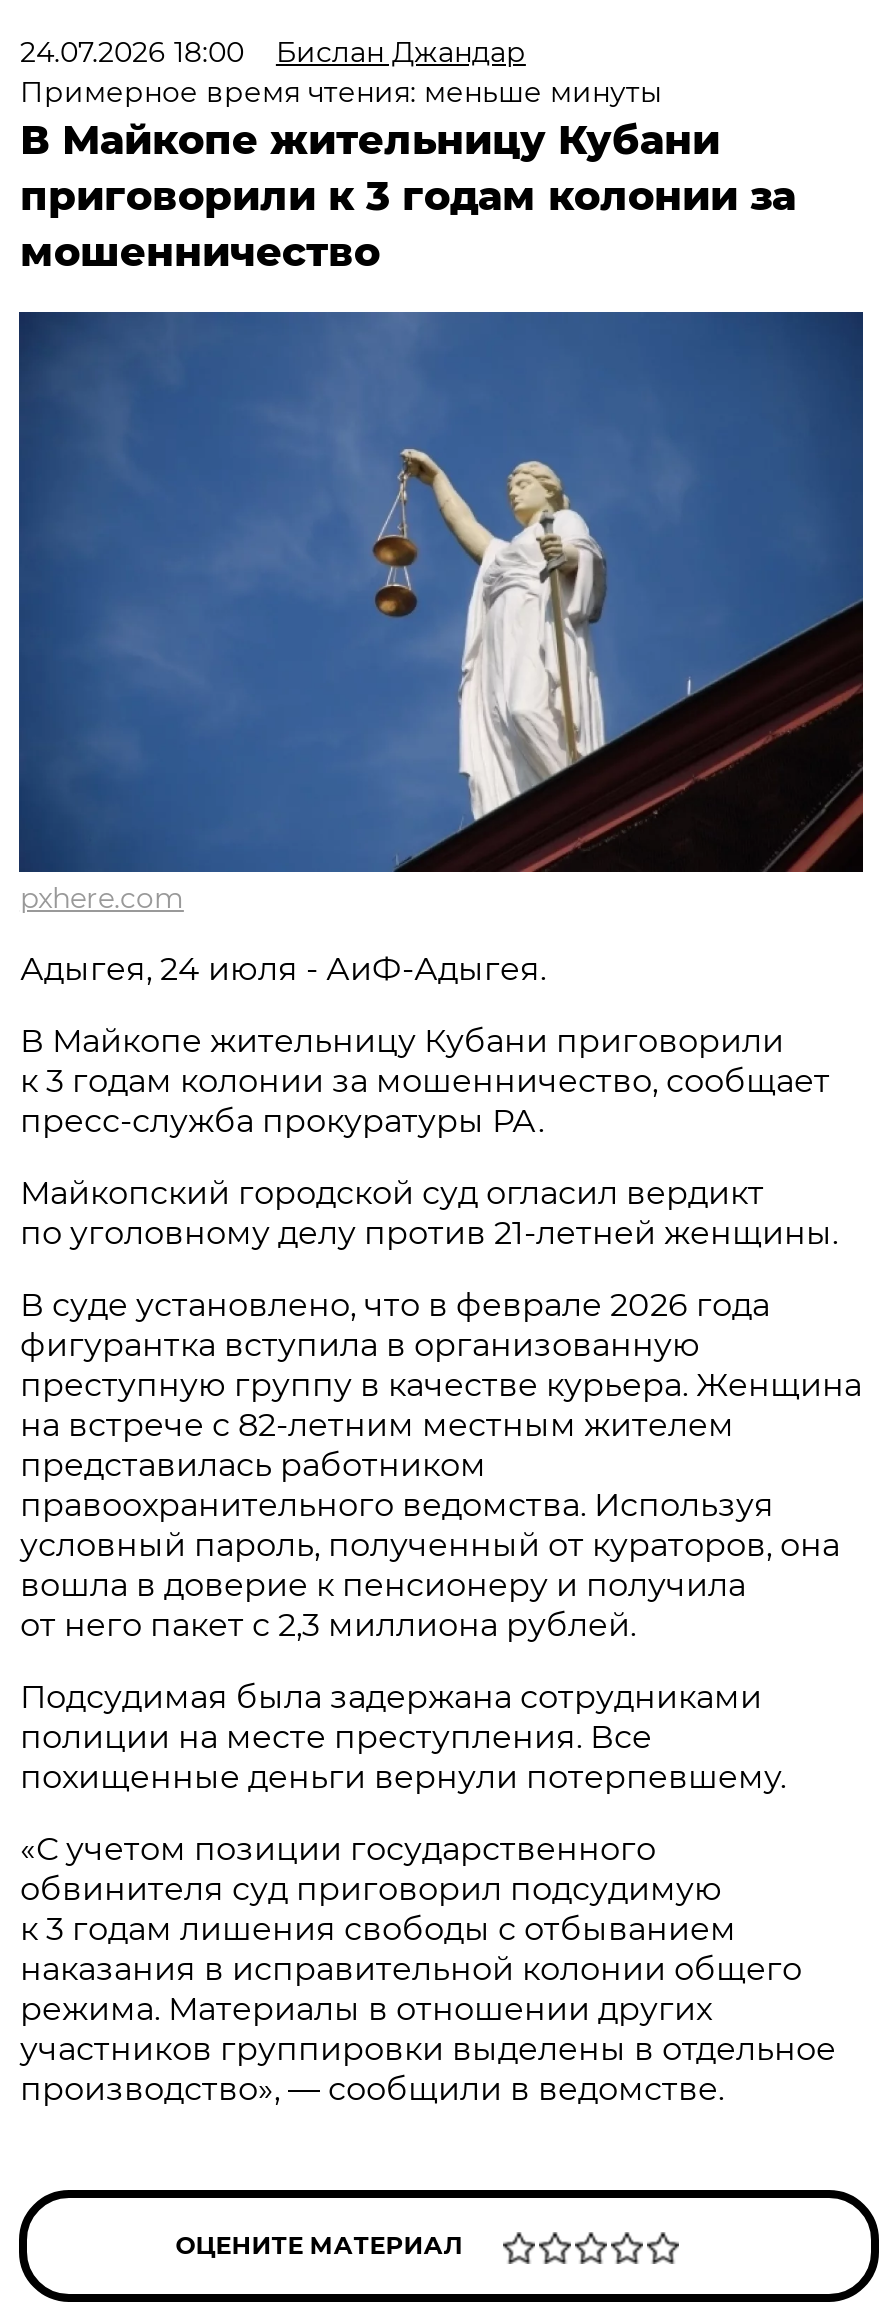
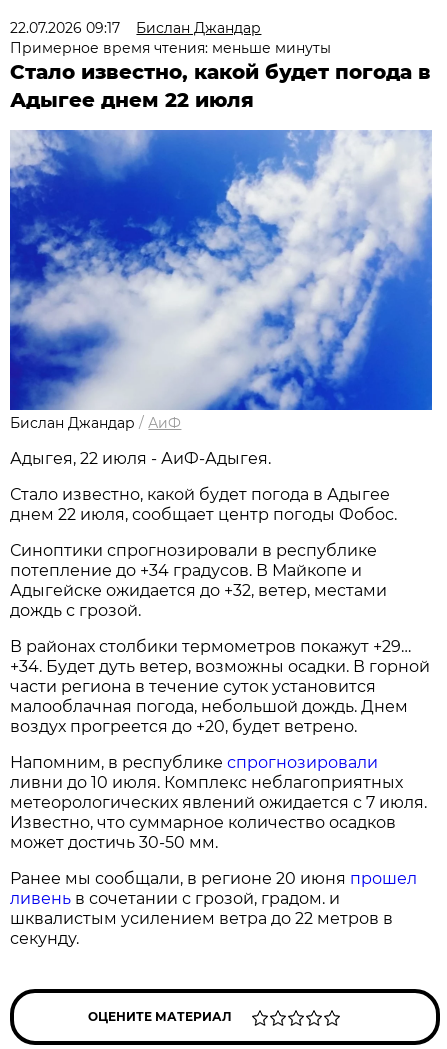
- 24.07.2026 18:00 Бислан Джандар
+ 22.07.2026 09:17 Бислан Джандар

- В Майкопе жительницу Кубани
- приговорили к 3 годам колонии за
- мошенничество
+ Стало известно, какой будет погода в
+ Адыгее днем 22 июля

- [image]
- pxhere.com
+ [image]
+ Бислан Джандар / АиФ

- Адыгея, 24 июля - АиФ-Адыгея.
+ Адыгея, 22 июля - АиФ-Адыгея.

- В Майкопе жительницу Кубани приговорили
- к 3 годам колонии за мошенничество, сообщает
- пресс-служба прокуратуры РА.
+ Стало известно, какой будет погода в Адыгее
+ днем 22 июля, сообщает центр погоды Фобос.

- Майкопский городской суд огласил вердикт
- по уголовному делу против 21-летней женщины.
+ Синоптики спрогнозировали в республике
+ потепление до +34 градусов. В Майкопе и
+ Адыгейске ожидается до +32, ветер, местами
+ дождь с грозой.

- В суде установлено, что в феврале 2026 года
- фигурантка вступила в организованную
- преступную группу в качестве курьера. Женщина
- на встрече с 82-летним местным жителем
- представилась работником
- правоохранительного ведомства. Используя
- условный пароль, полученный от кураторов, она
- вошла в доверие к пенсионеру и получила
- от него пакет с 2,3 миллиона рублей.
+ В районах столбики термометров покажут +29…
+ +34. Будет дуть ветер, возможны осадки. В горной
+ части региона в течение суток установится
+ малооблачная погода, небольшой дождь. Днем
+ воздух прогреется до +20, будет ветрено.

- Подсудимая была задержана сотрудниками
- полиции на месте преступления. Все
- похищенные деньги вернули потерпевшему.
+ Напомним, в республике спрогнозировали
+ ливни до 10 июля. Комплекс неблагоприятных
+ метеорологических явлений ожидается с 7 июля.
+ Известно, что суммарное количество осадков
+ может достичь 30-50 мм.

- «С учетом позиции государственного
- обвинителя суд приговорил подсудимую
- к 3 годам лишения свободы с отбыванием
- наказания в исправительной колонии общего
- режима. Материалы в отношении других
- участников группировки выделены в отдельное
- производство», — сообщили в ведомстве.
+ Ранее мы сообщали, в регионе 20 июня прошел
+ ливень в сочетании с грозой, градом. и
+ шквалистым усилением ветра до 22 метров в
+ секунду.
